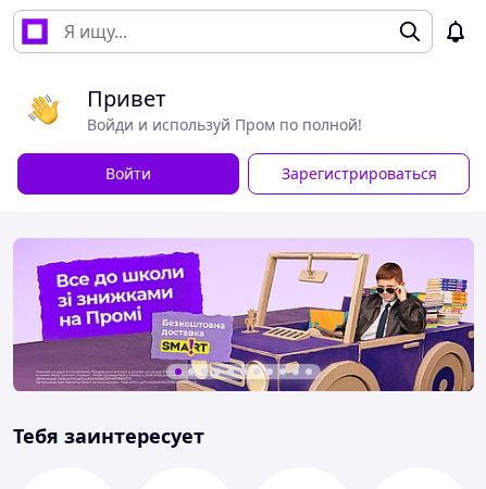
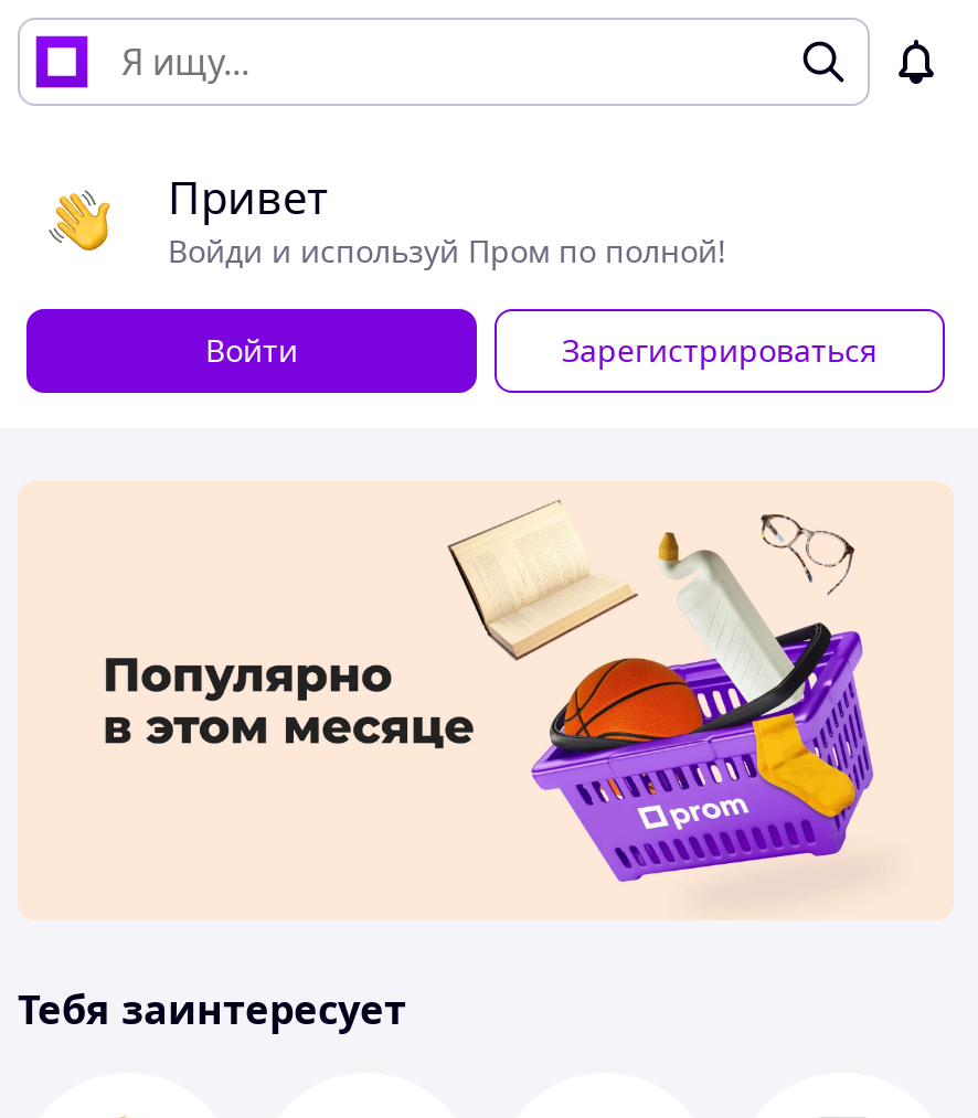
- [image]
+ [image]
